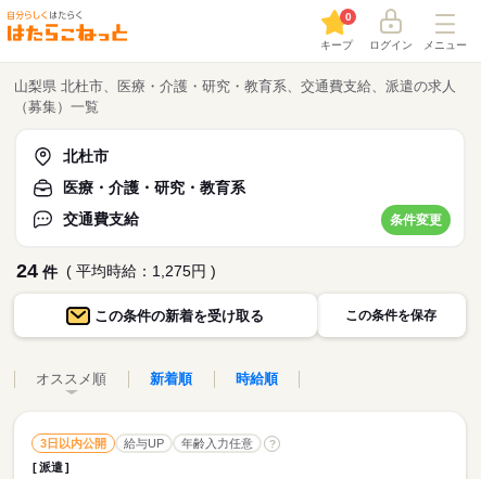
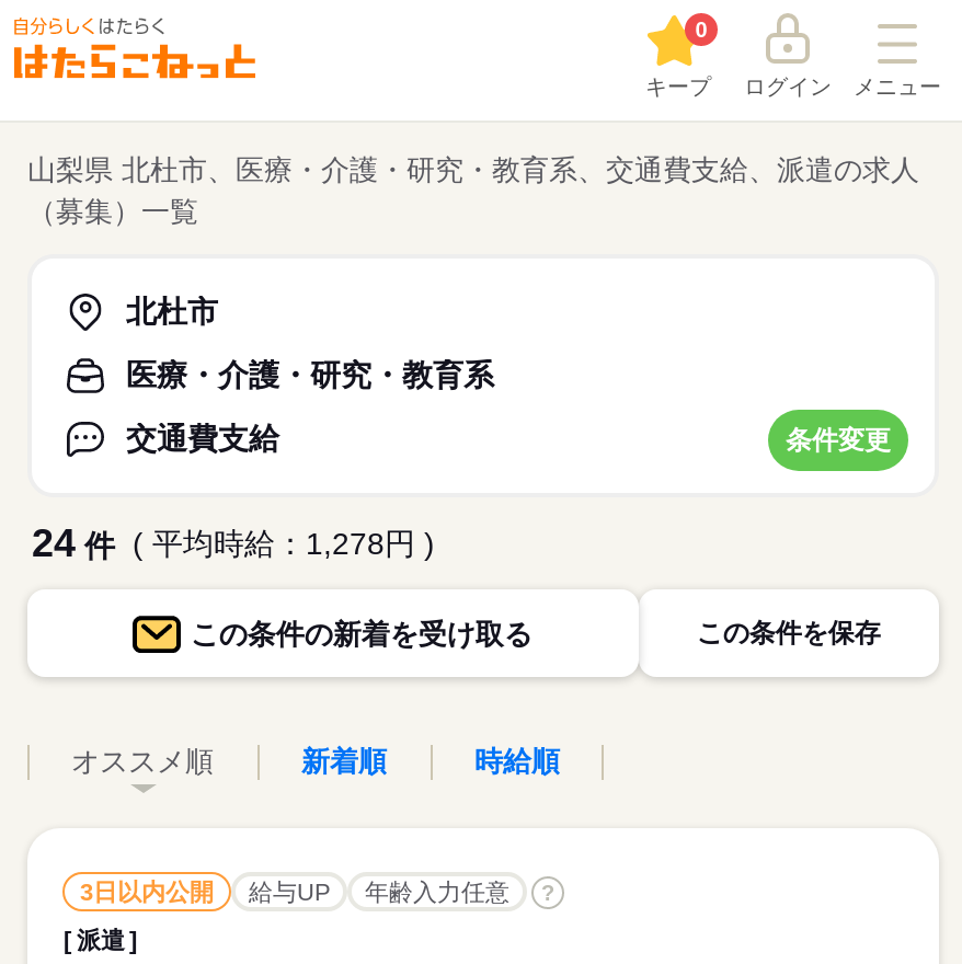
- 24件 ( 平均時給：1,275円 )
+ 24件 ( 平均時給：1,278円 )
